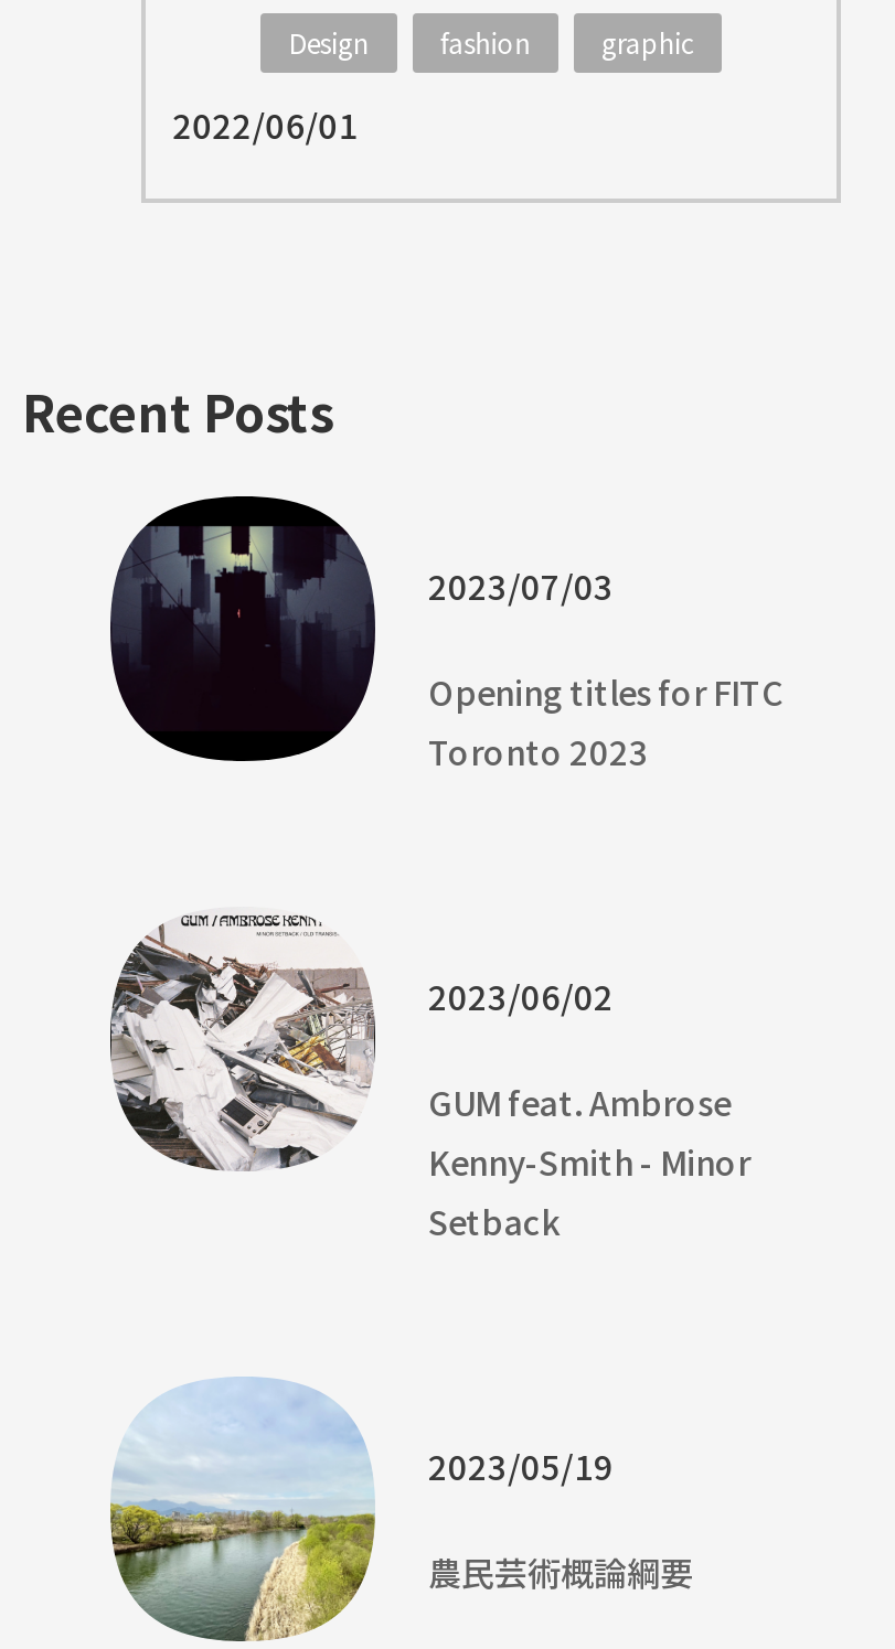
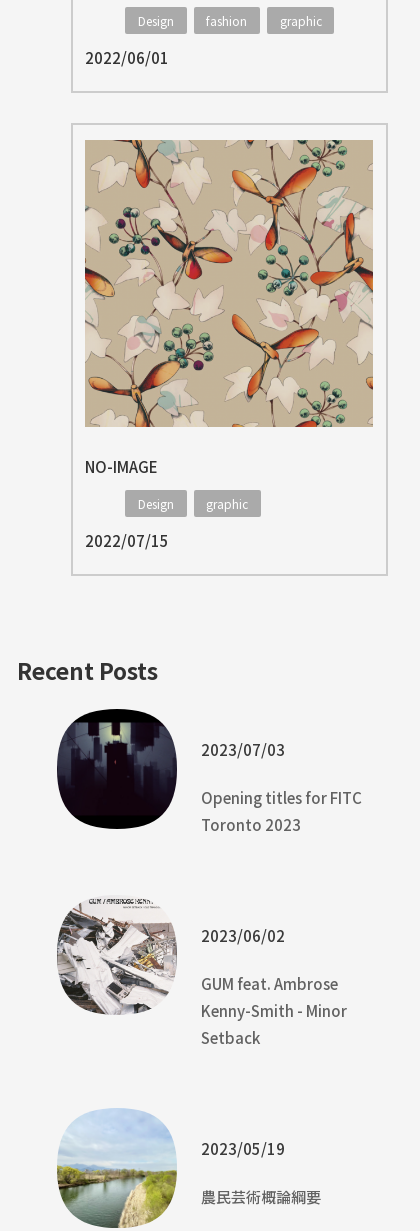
+ [image]
+ NO-IMAGE
+ Design
+ graphic
+ 2022/07/15
